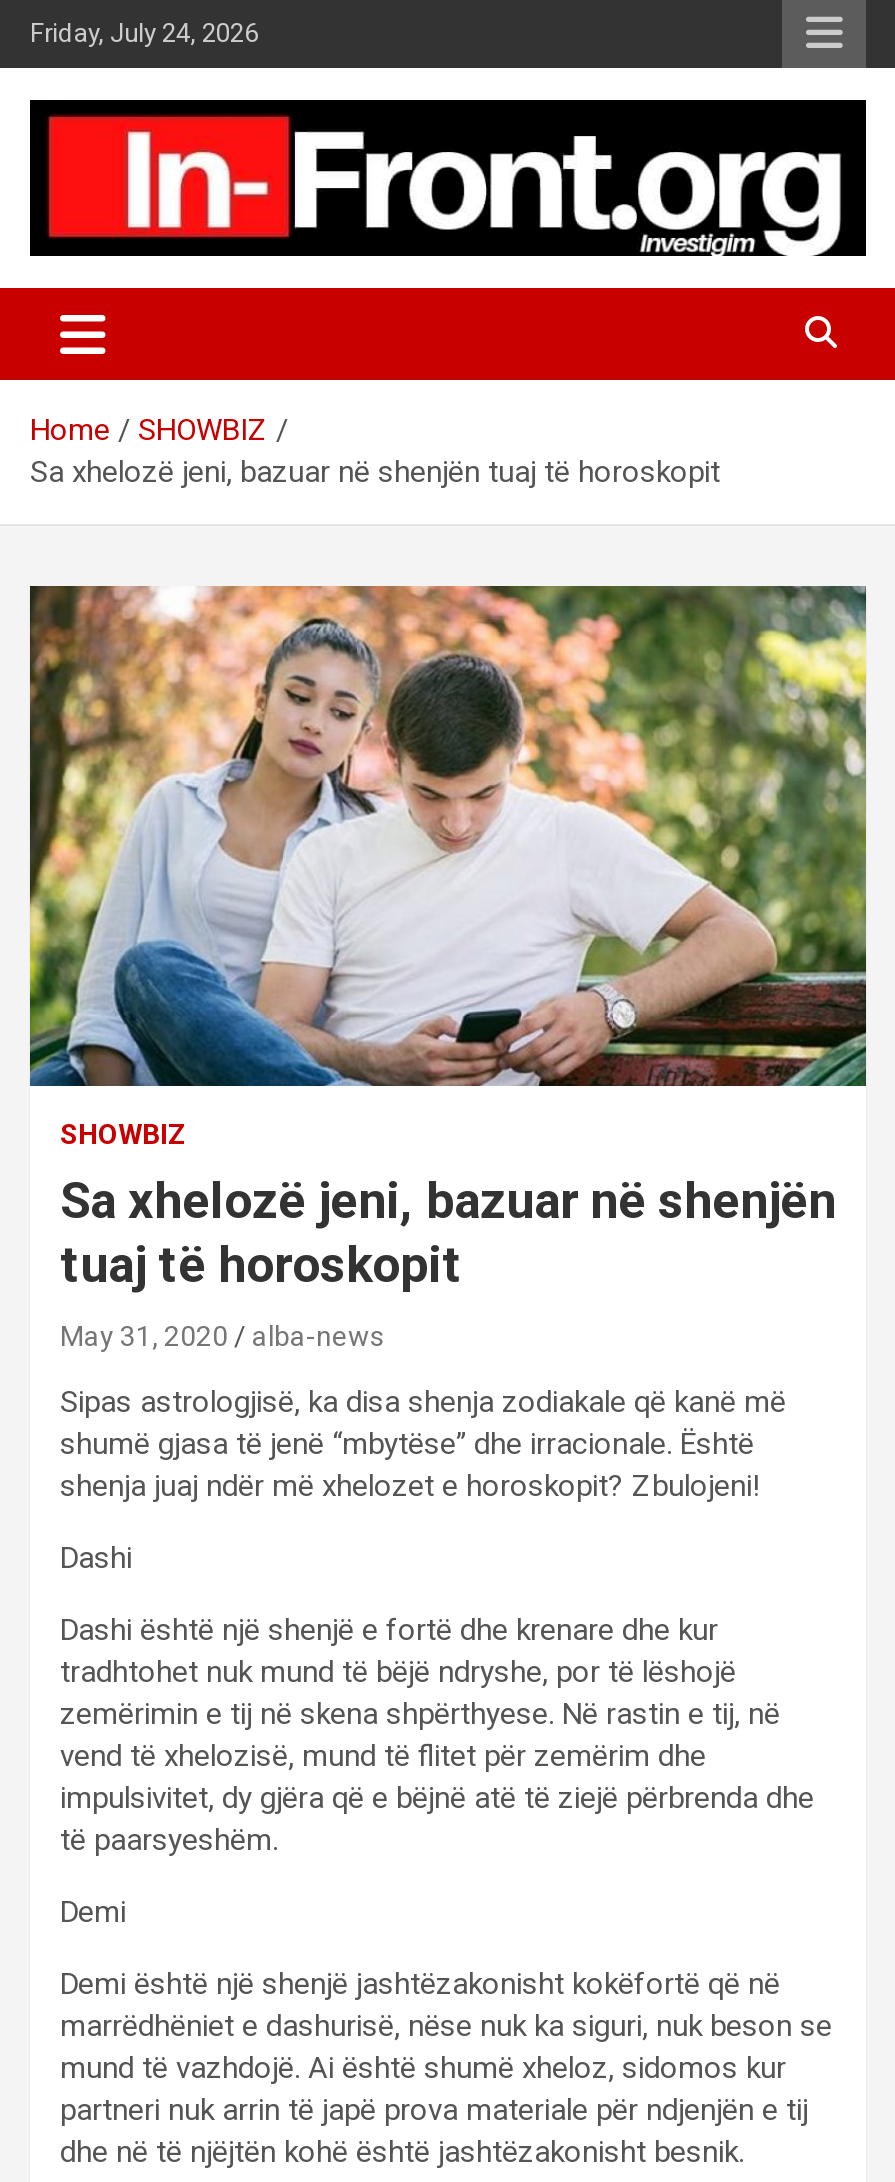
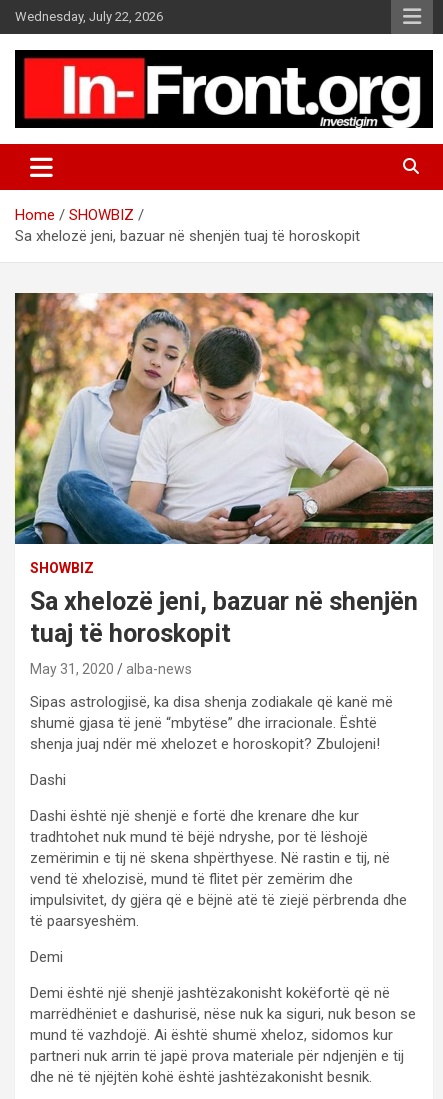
- Friday, July 24, 2026
+ Wednesday, July 22, 2026
